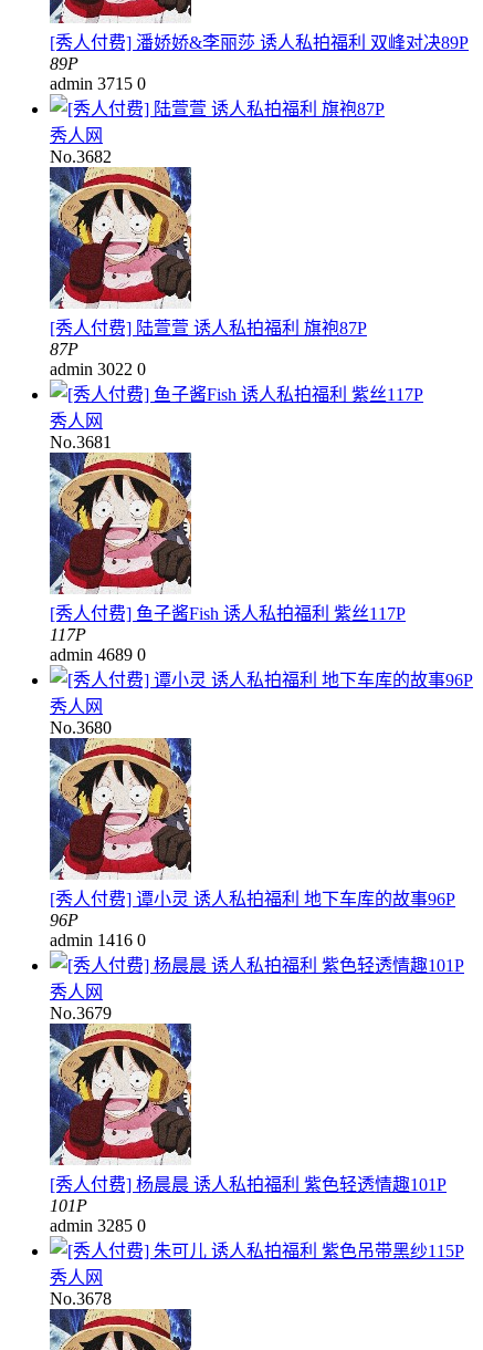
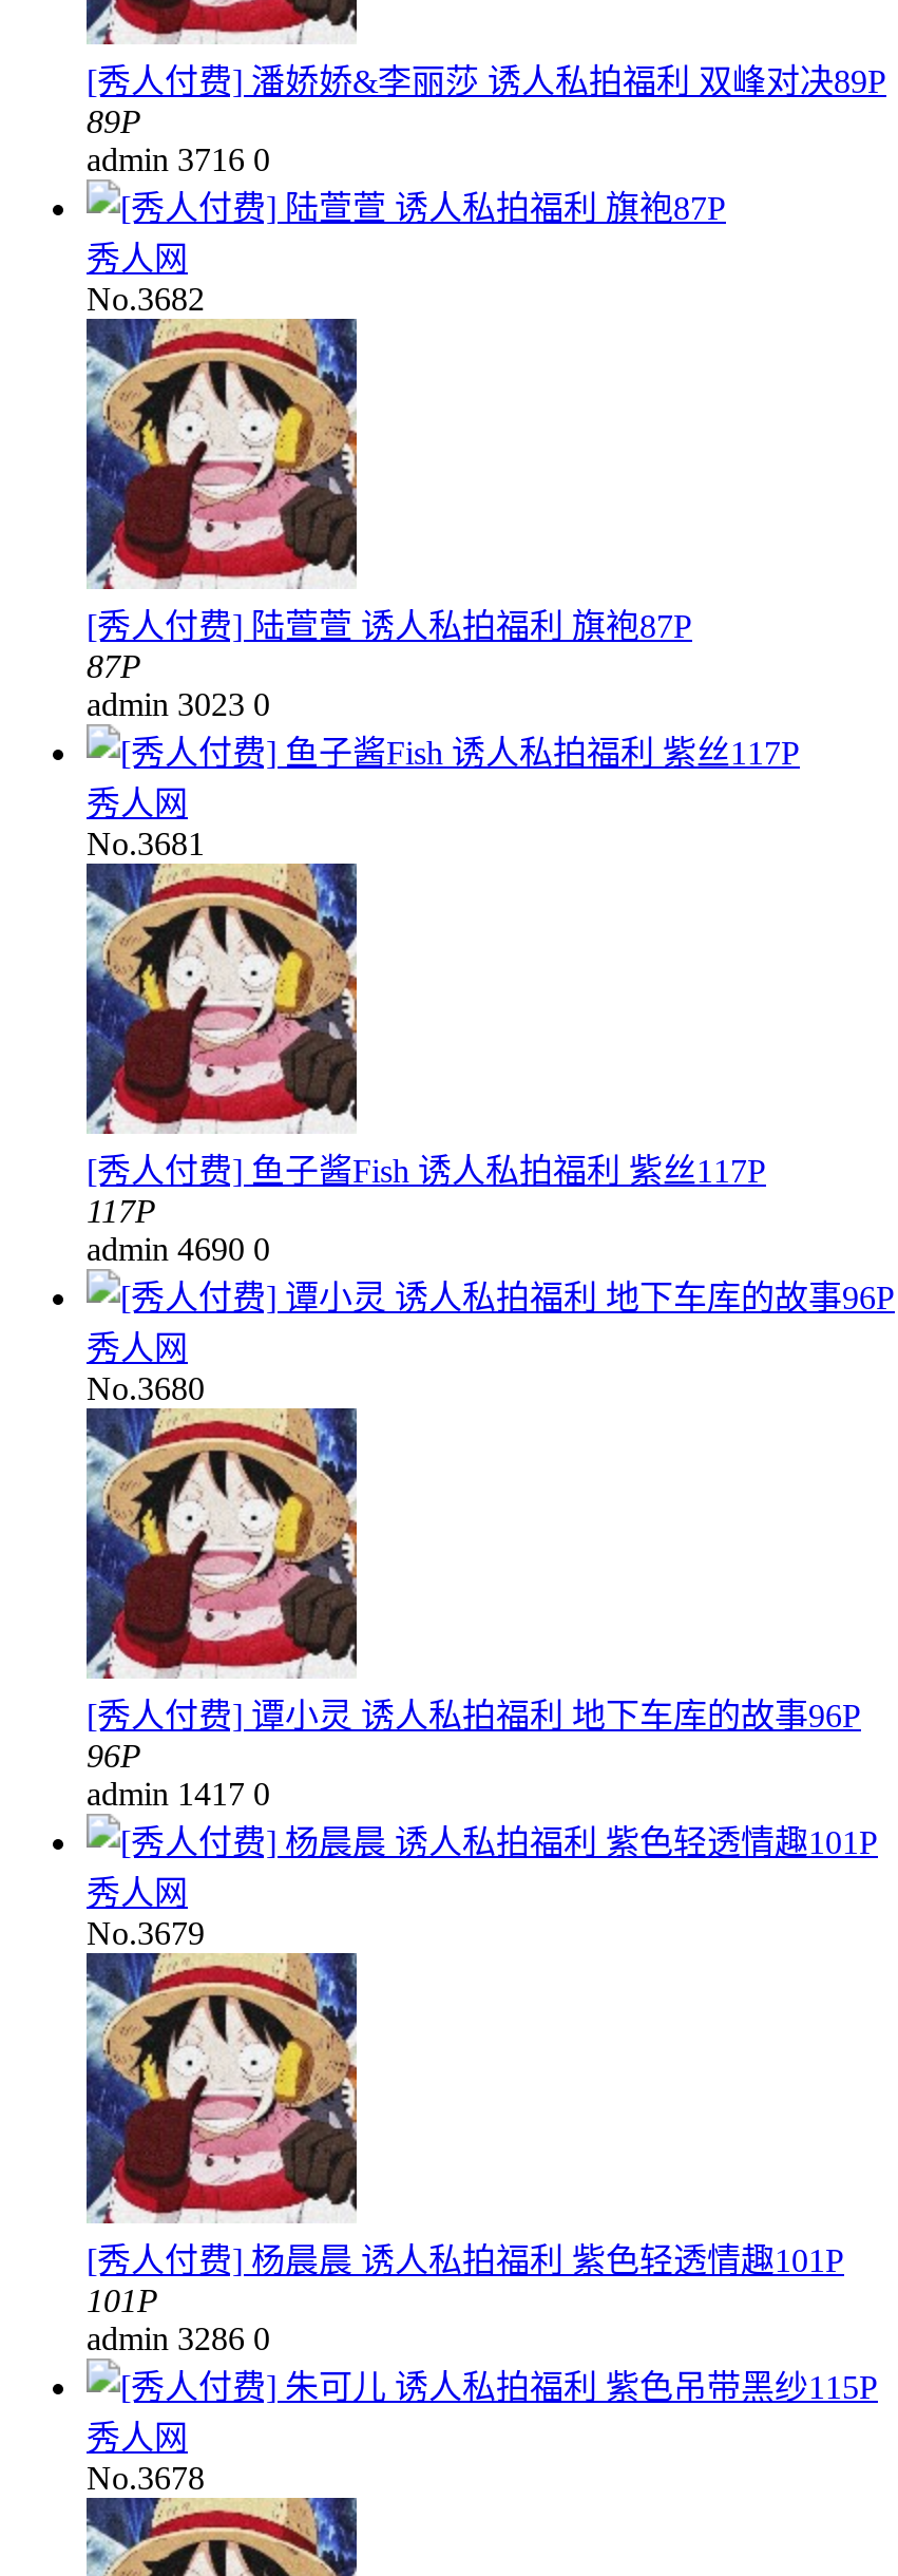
- admin 3715 0
+ admin 3716 0

- admin 3022 0
+ admin 3023 0

- admin 4689 0
+ admin 4690 0

- admin 1416 0
+ admin 1417 0

- admin 3285 0
+ admin 3286 0
